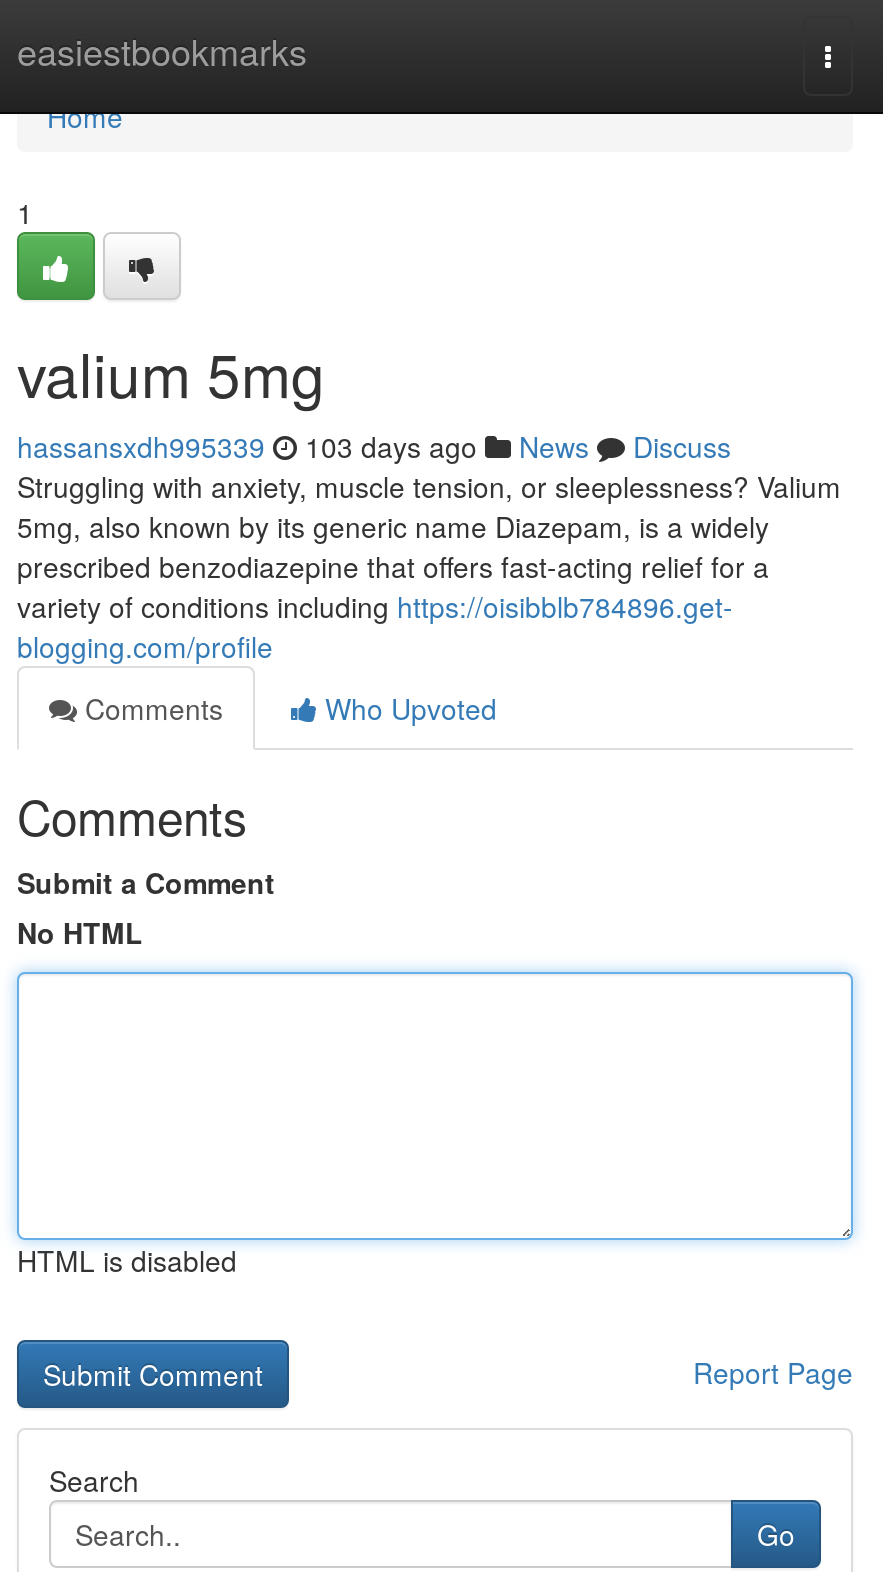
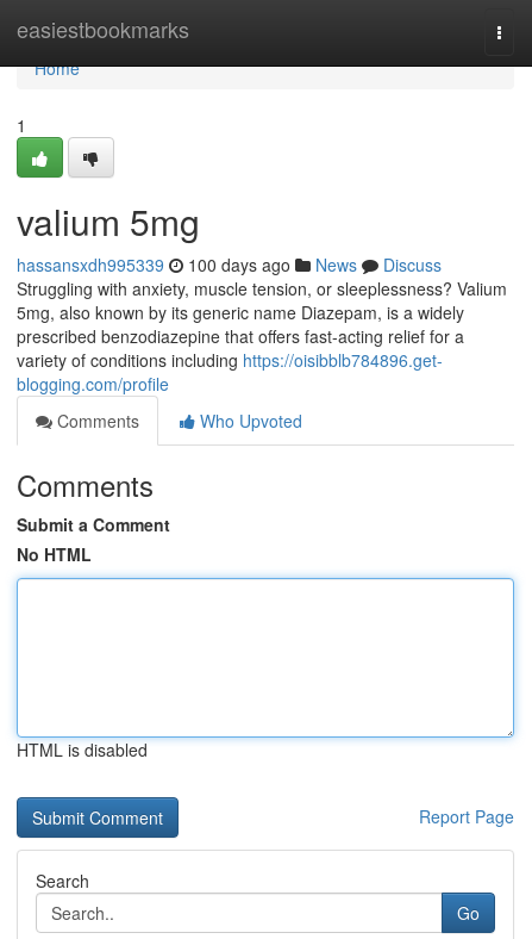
- hassansxdh995339 103 days ago News Discuss
+ hassansxdh995339 100 days ago News Discuss
